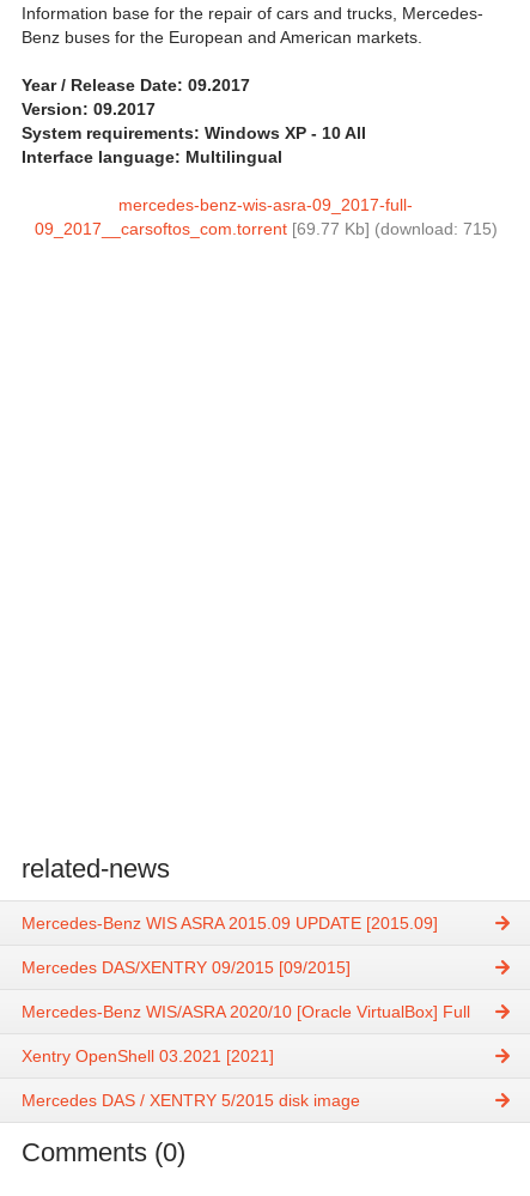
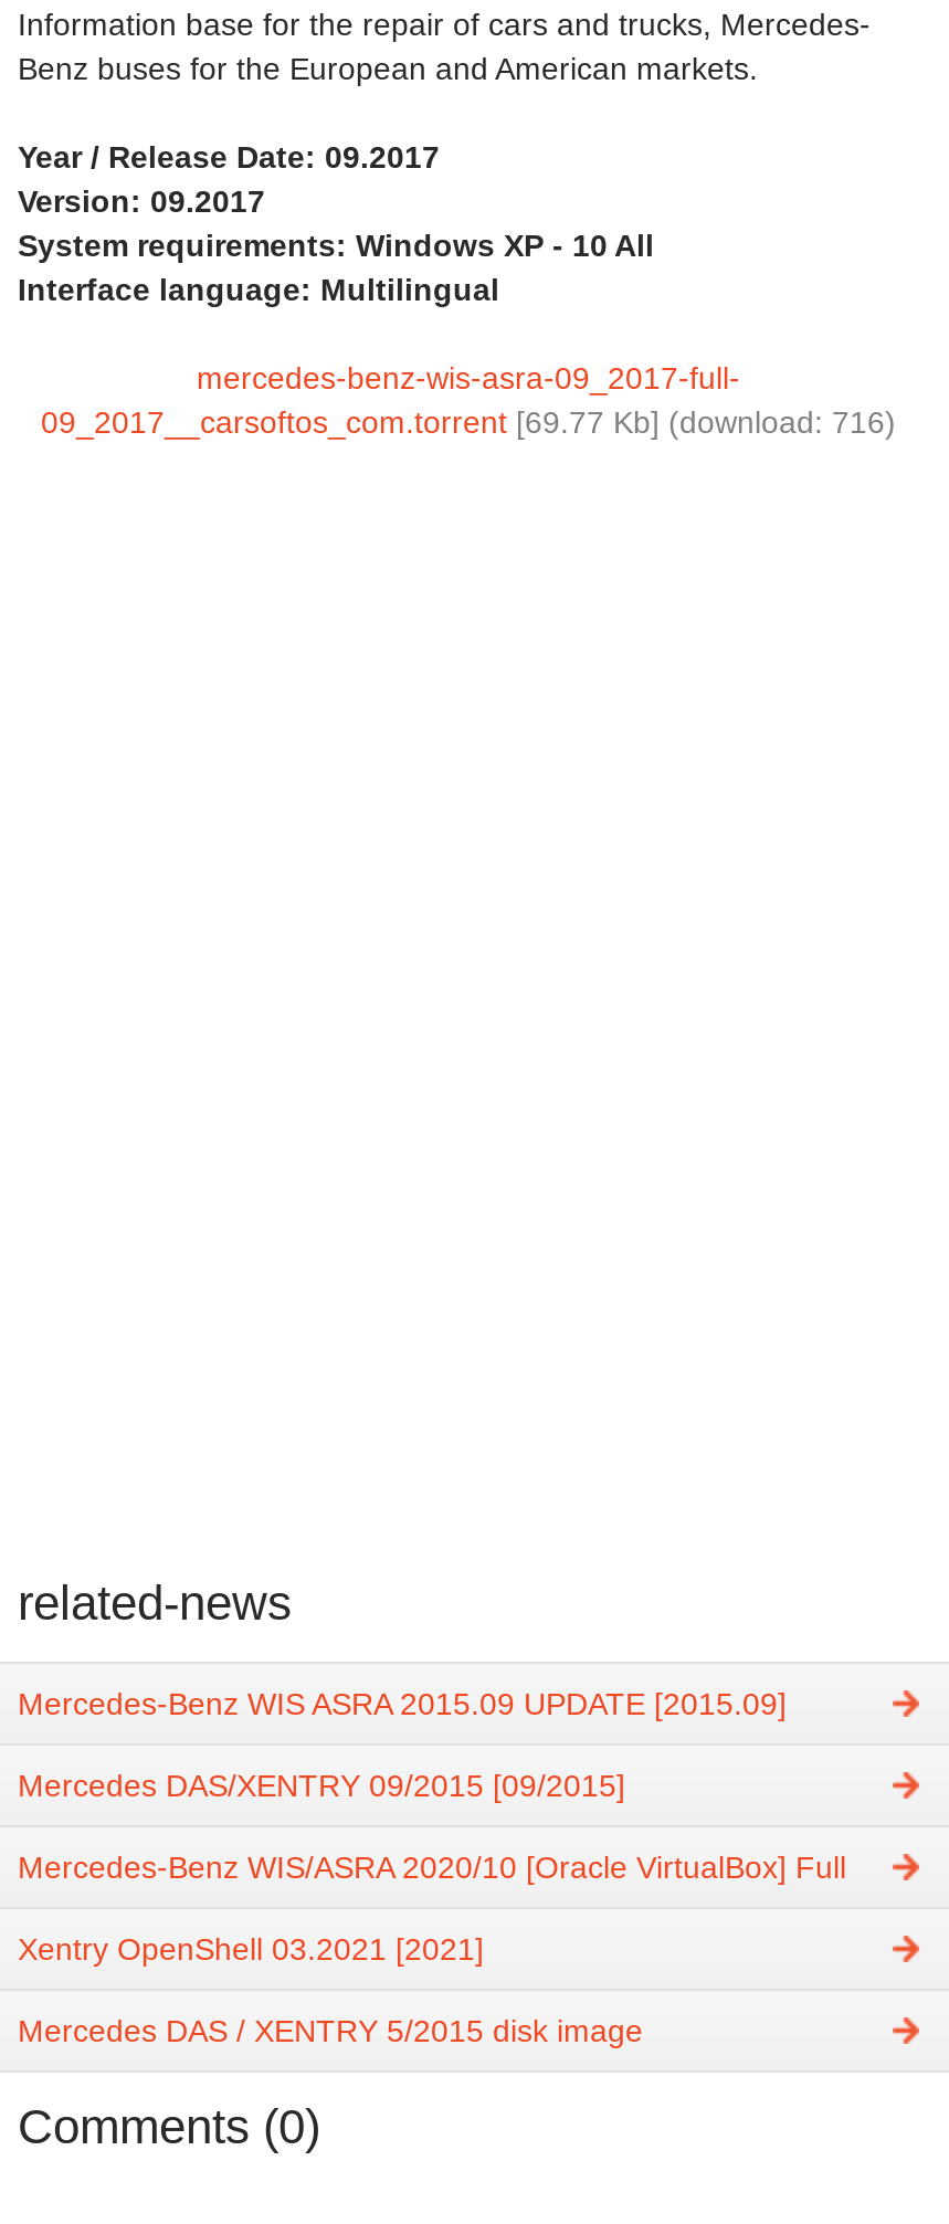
- 09_2017__carsoftos_com.torrent [69.77 Kb] (download: 715)
+ 09_2017__carsoftos_com.torrent [69.77 Kb] (download: 716)
